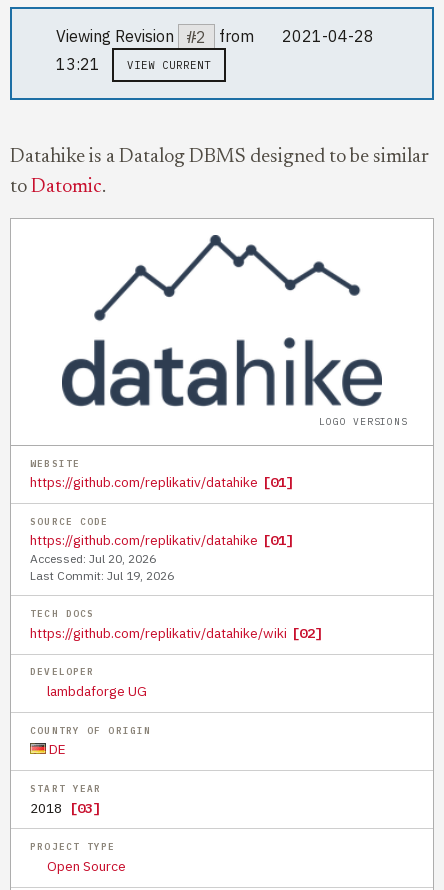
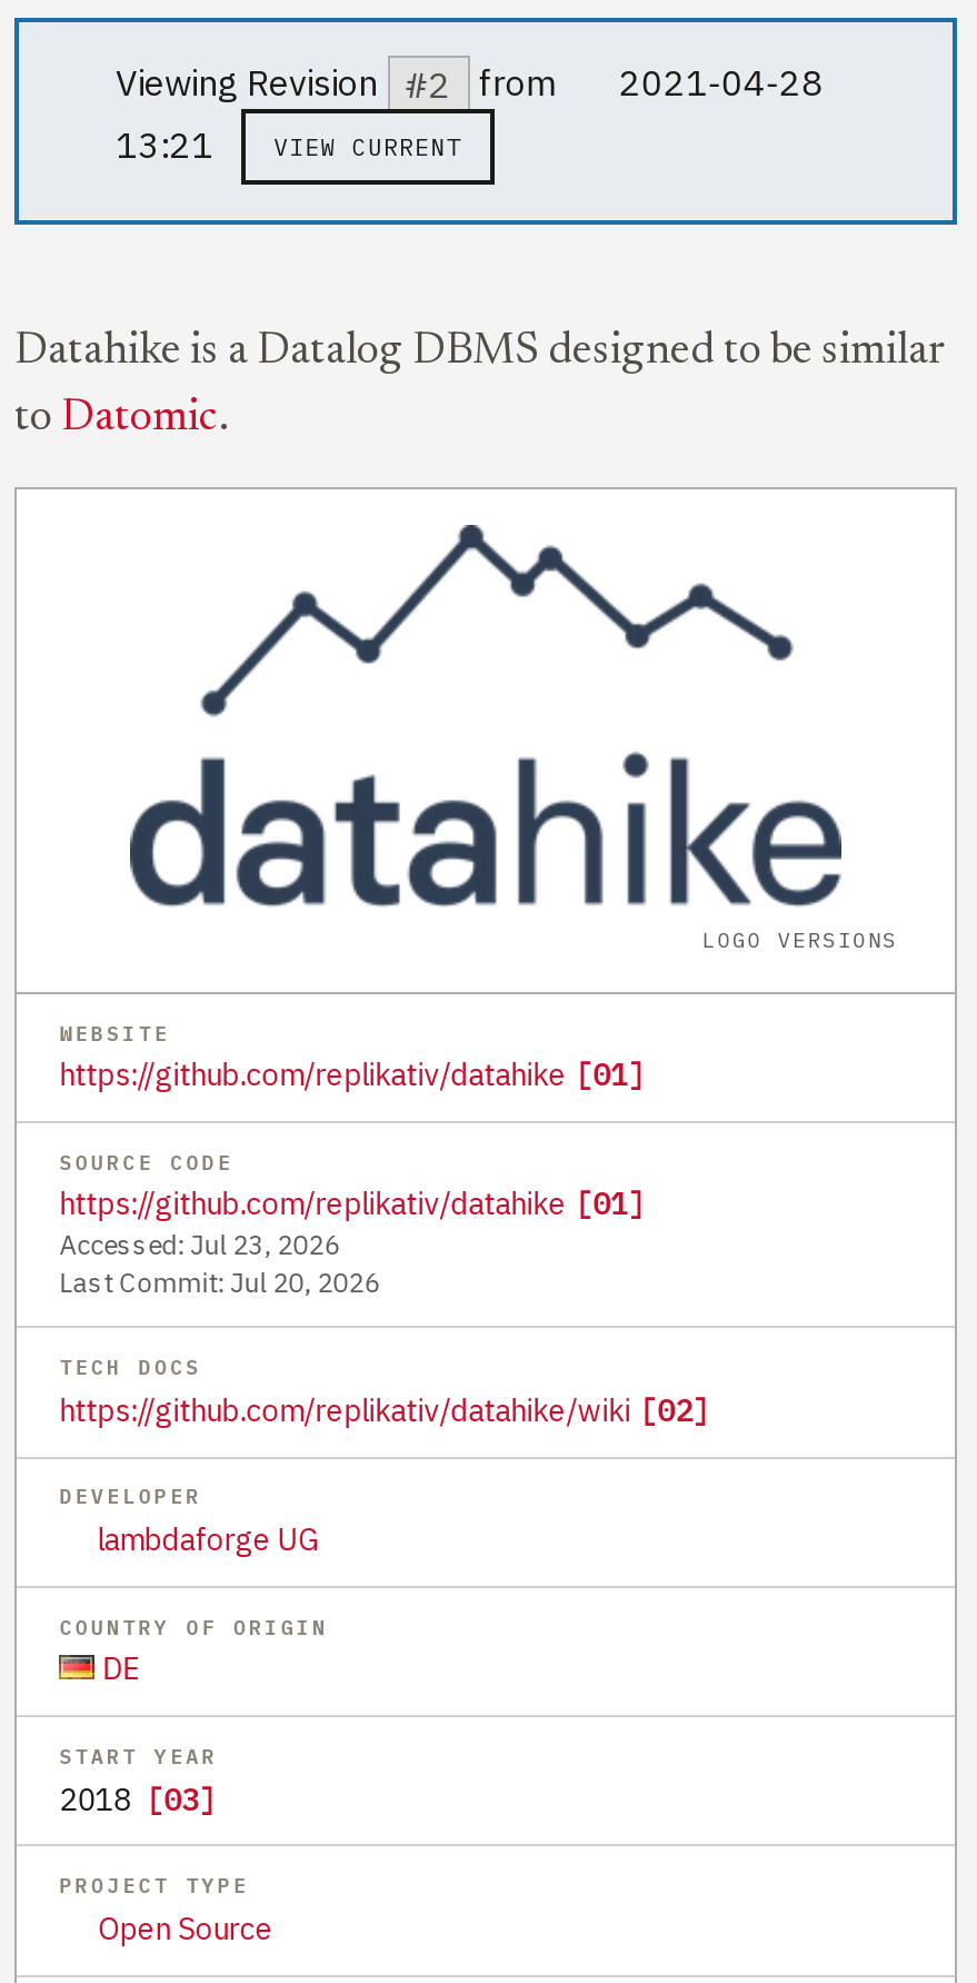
- Accessed: Jul 20, 2026
+ Accessed: Jul 23, 2026

- Last Commit: Jul 19, 2026
+ Last Commit: Jul 20, 2026
